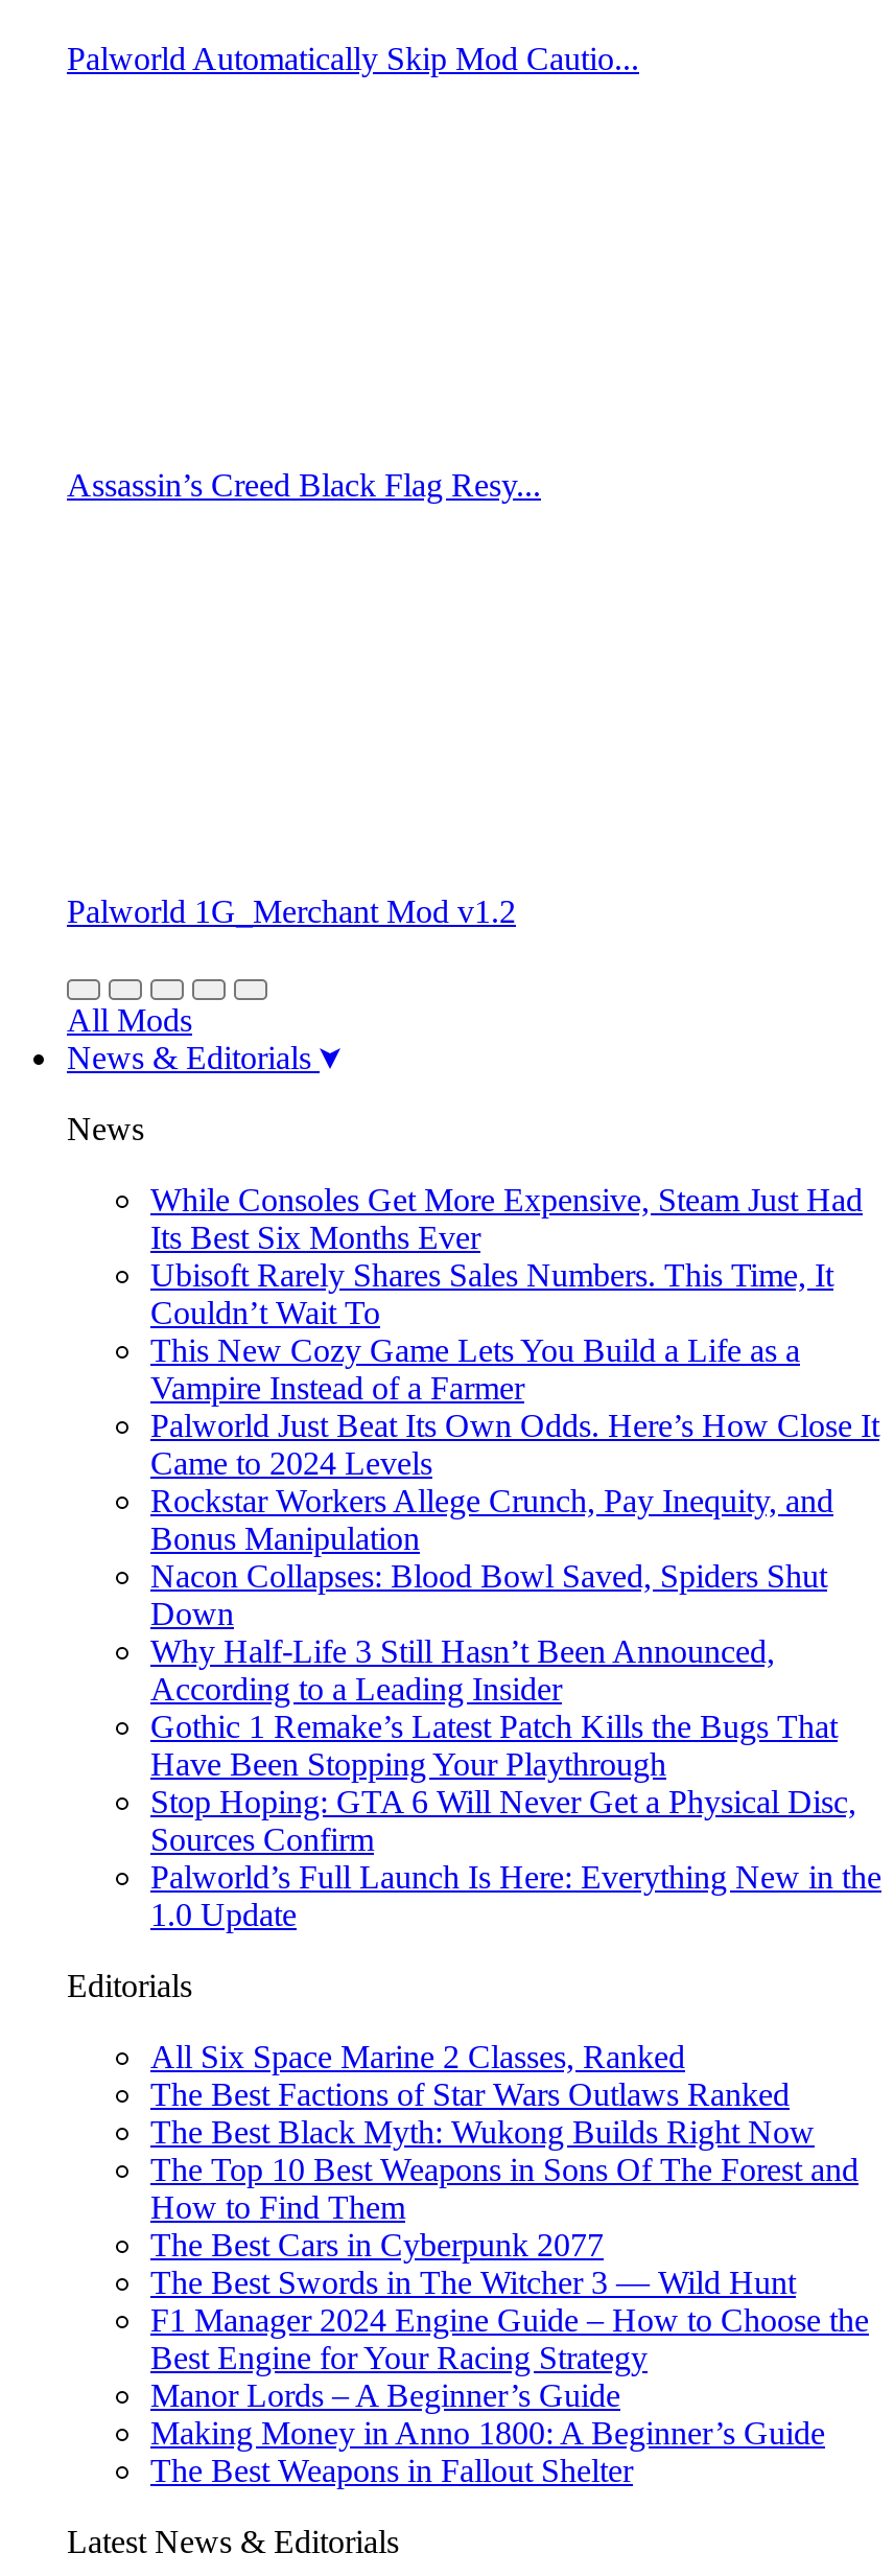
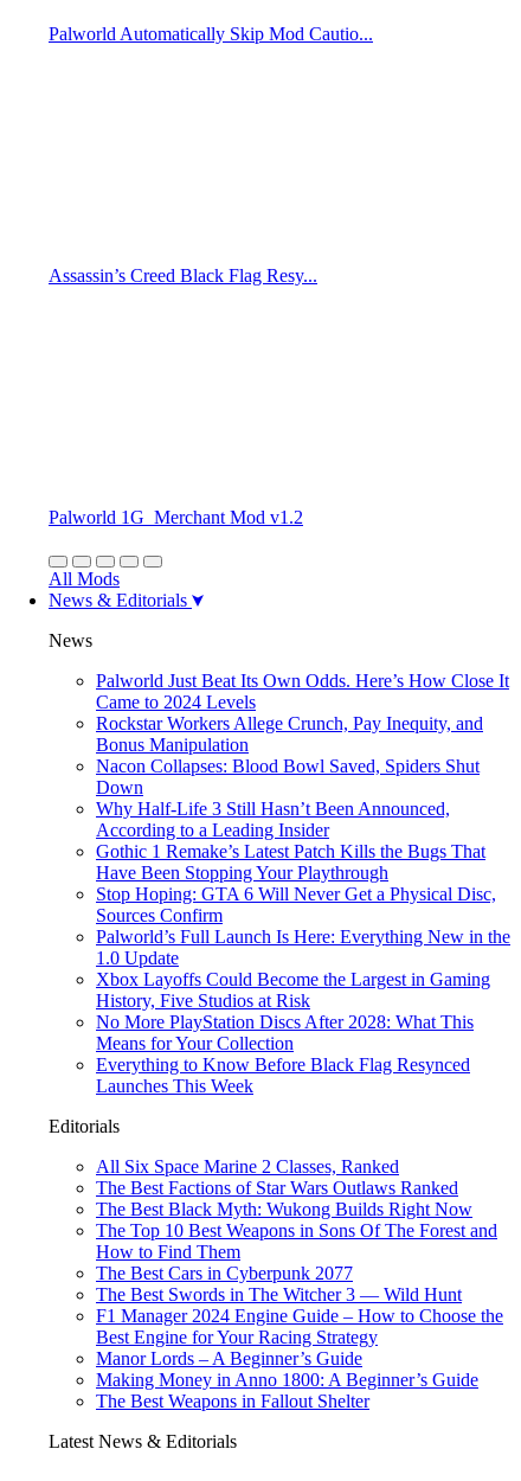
- While Consoles Get More Expensive, Steam Just Had
- Its Best Six Months Ever
- Ubisoft Rarely Shares Sales Numbers. This Time, It
- Couldn’t Wait To
- This New Cozy Game Lets You Build a Life as a
- Vampire Instead of a Farmer

moved up: Palworld Just Beat Its Own Odds. Here’s How Close It | Came to 2024 Levels | Rockstar Workers Allege Crunch, Pay Inequity, and | ... | Palworld’s Full Launch Is Here: Everything New in the | 1.0 Update

+ Xbox Layoffs Could Become the Largest in Gaming
+ History, Five Studios at Risk
+ No More PlayStation Discs After 2028: What This
+ Means for Your Collection
+ Everything to Know Before Black Flag Resynced
+ Launches This Week
